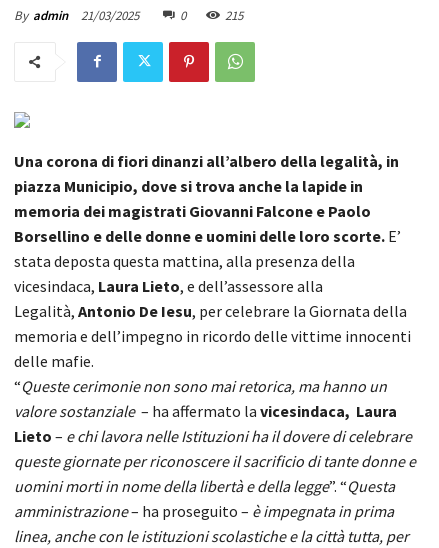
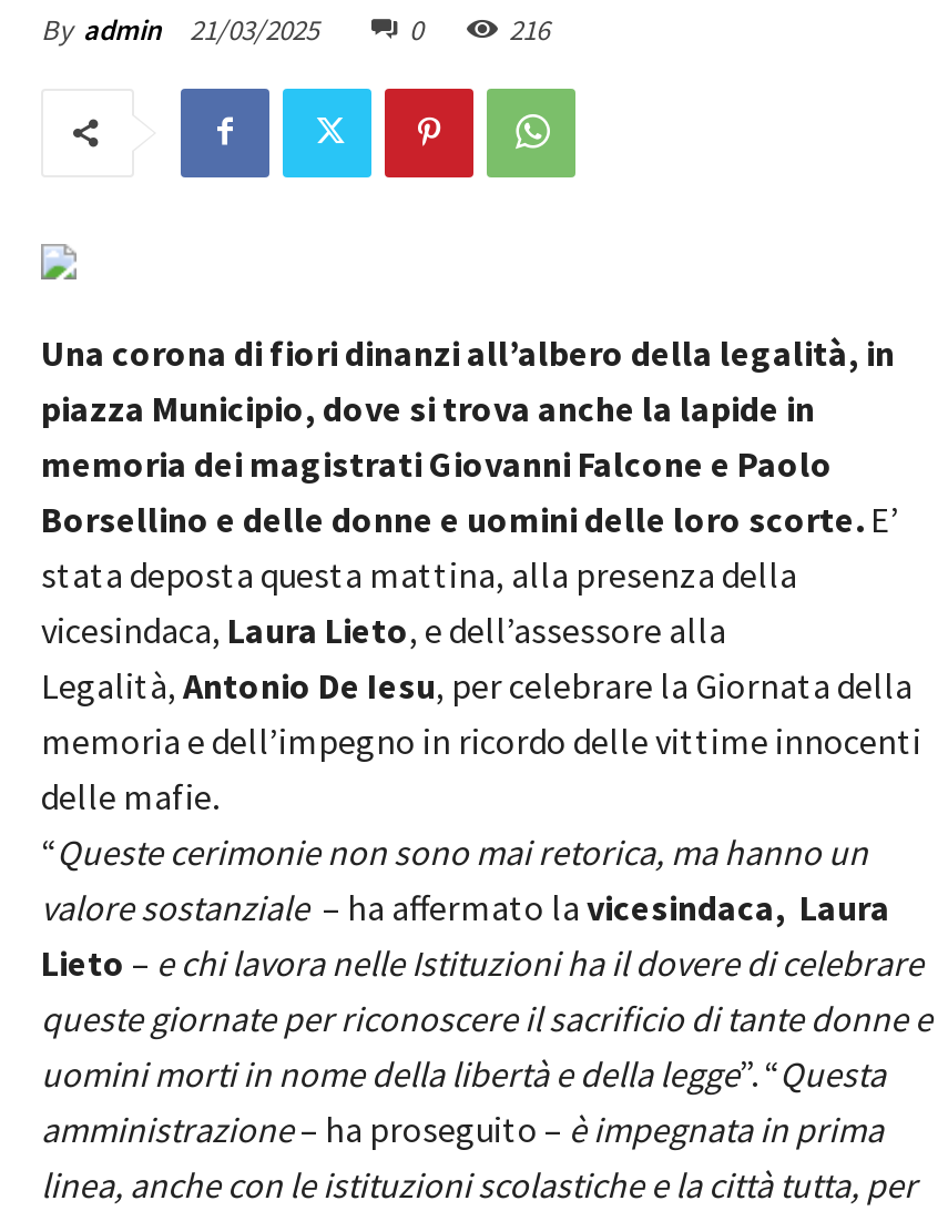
- 215
+ 216
